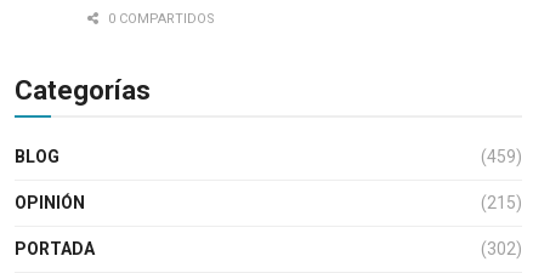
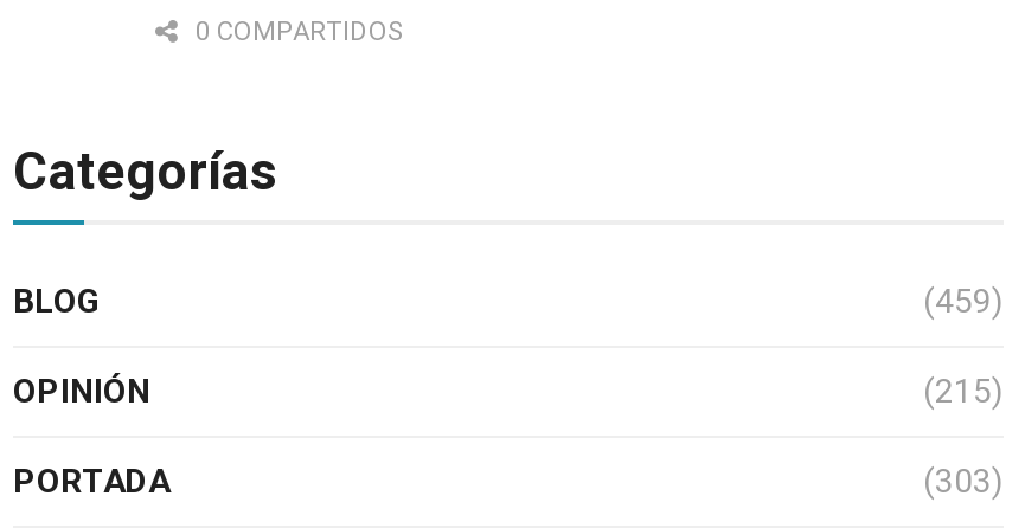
- (302)
+ (303)
